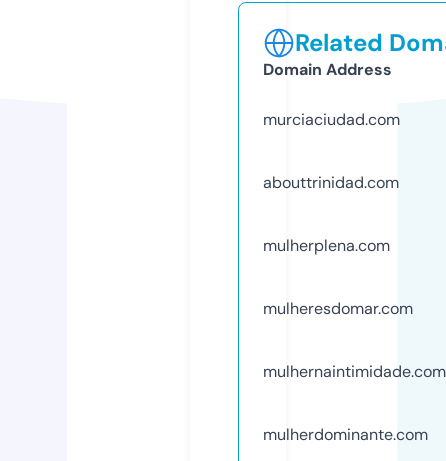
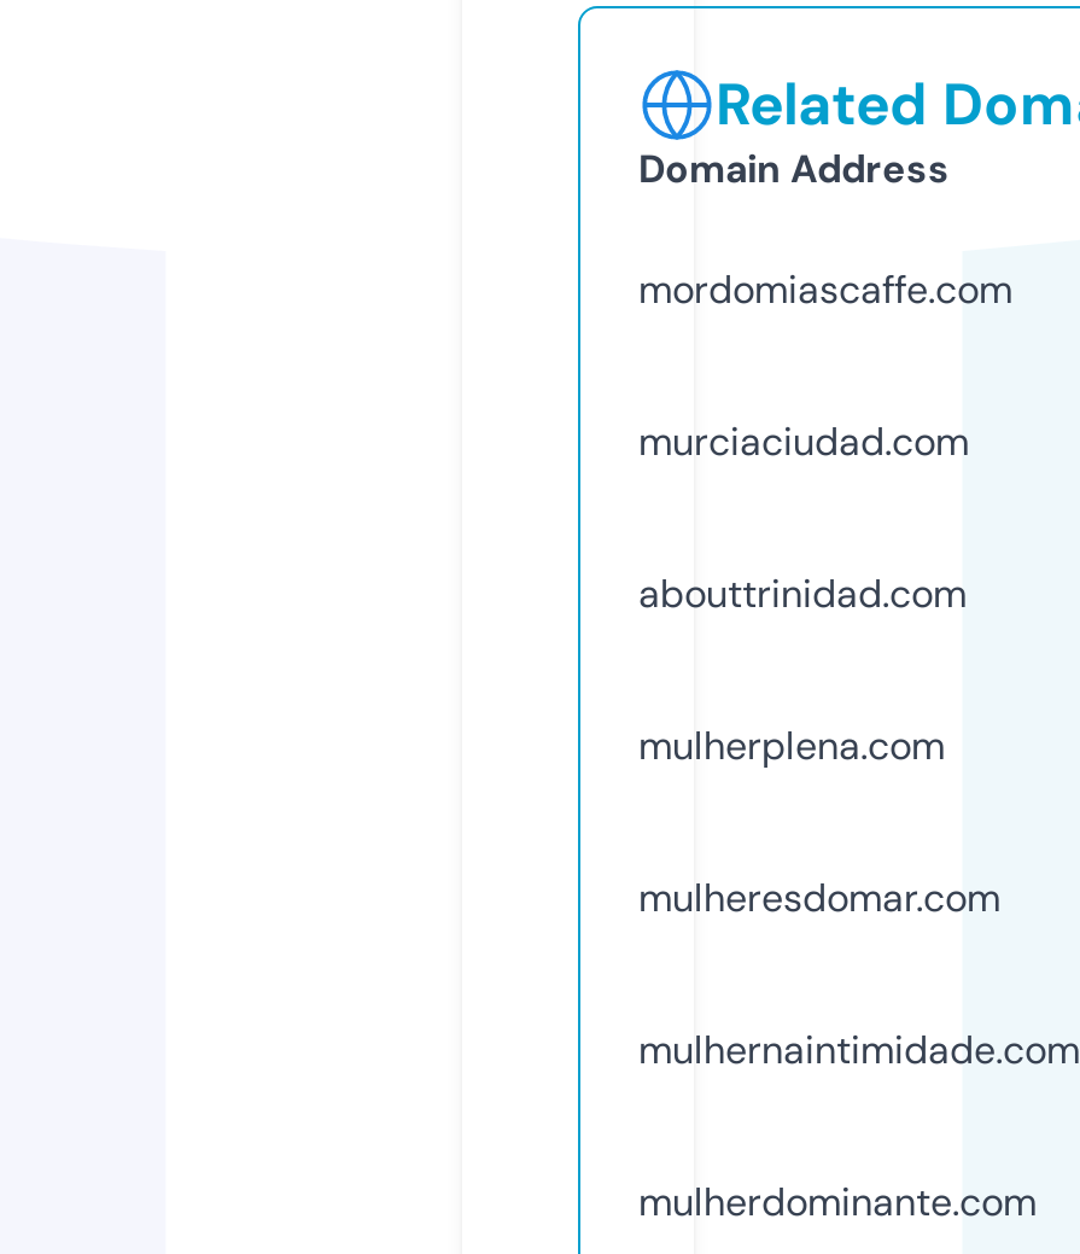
+ mordomiascaffe.com
